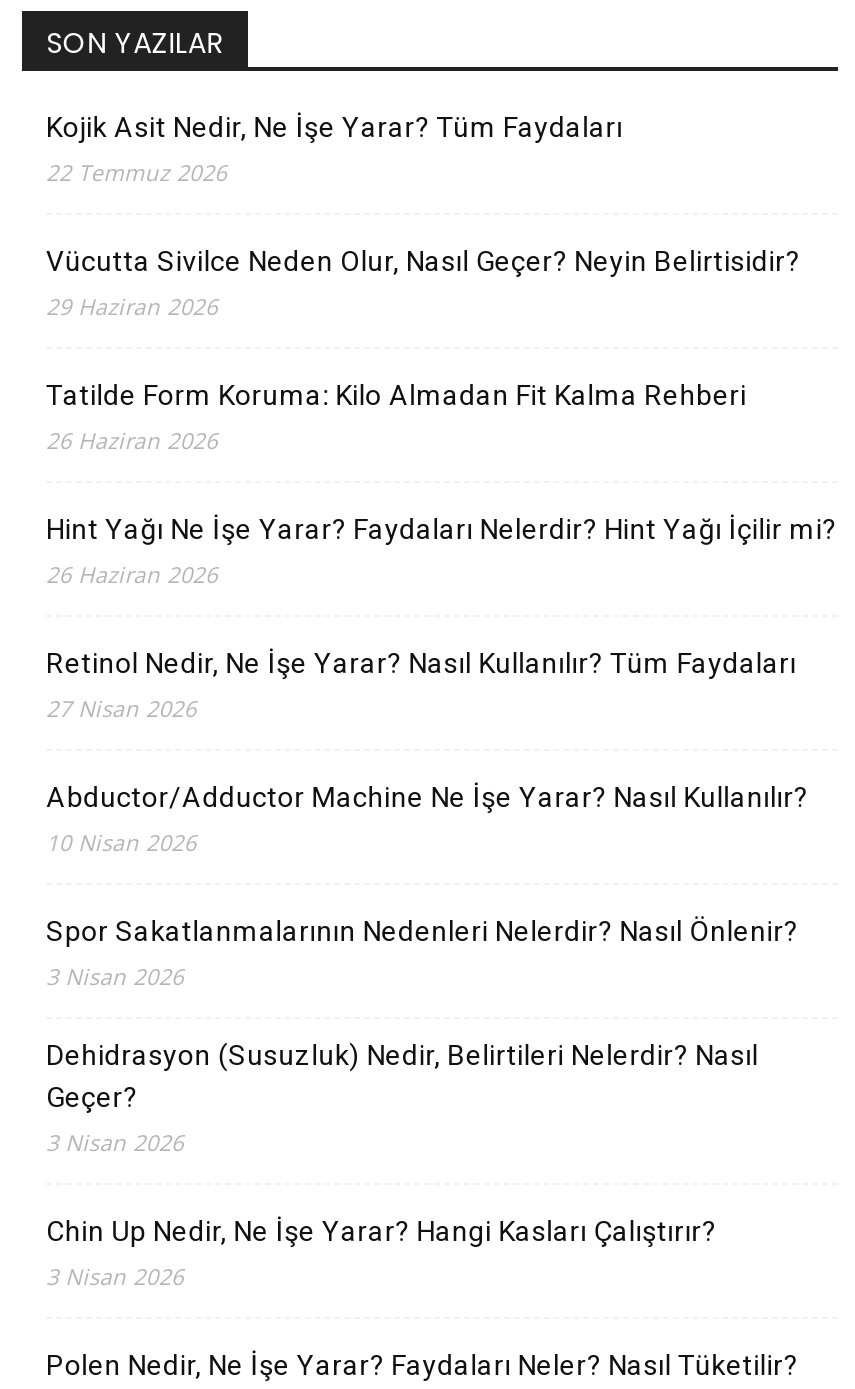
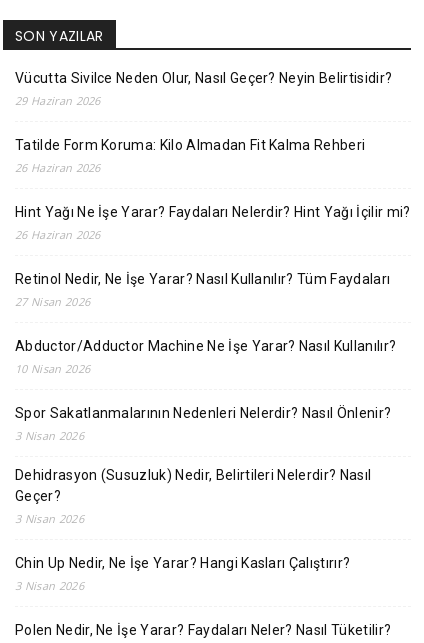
- Kojik Asit Nedir, Ne İşe Yarar? Tüm Faydaları
- 22 Temmuz 2026
